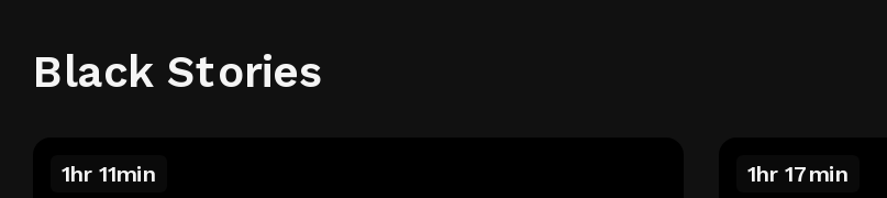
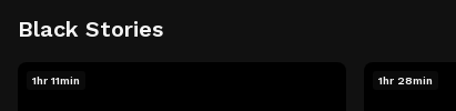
- 1hr 17min
+ 1hr 28min
